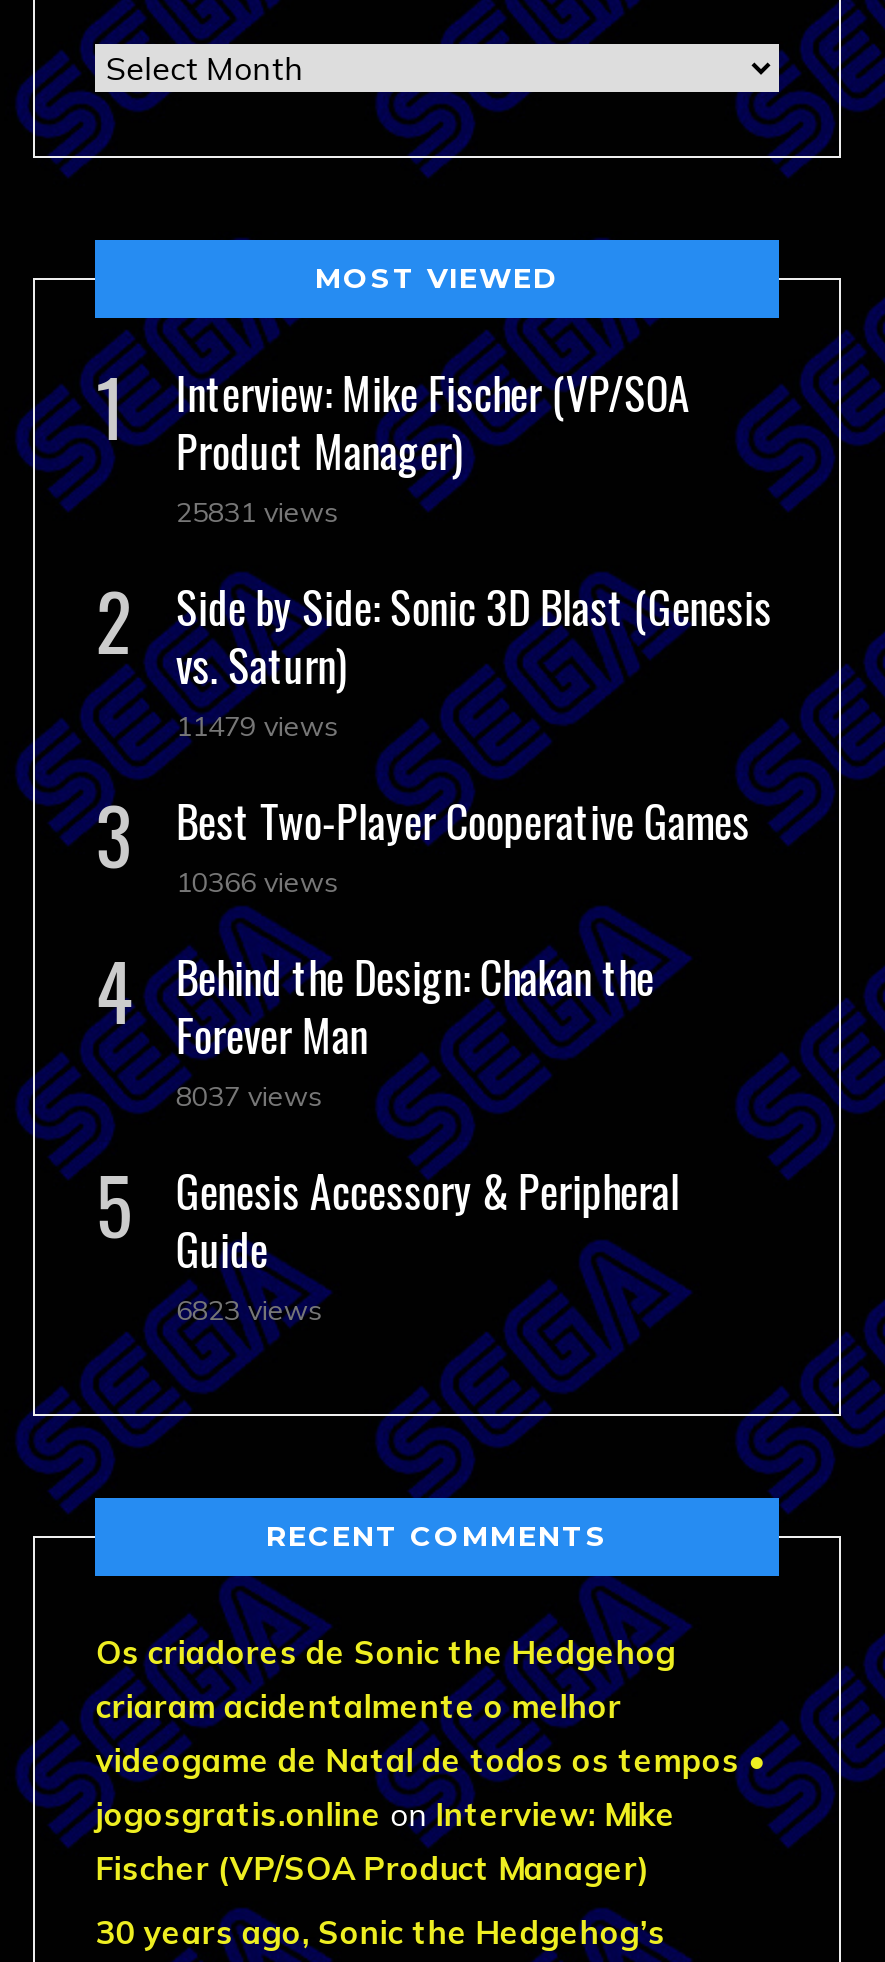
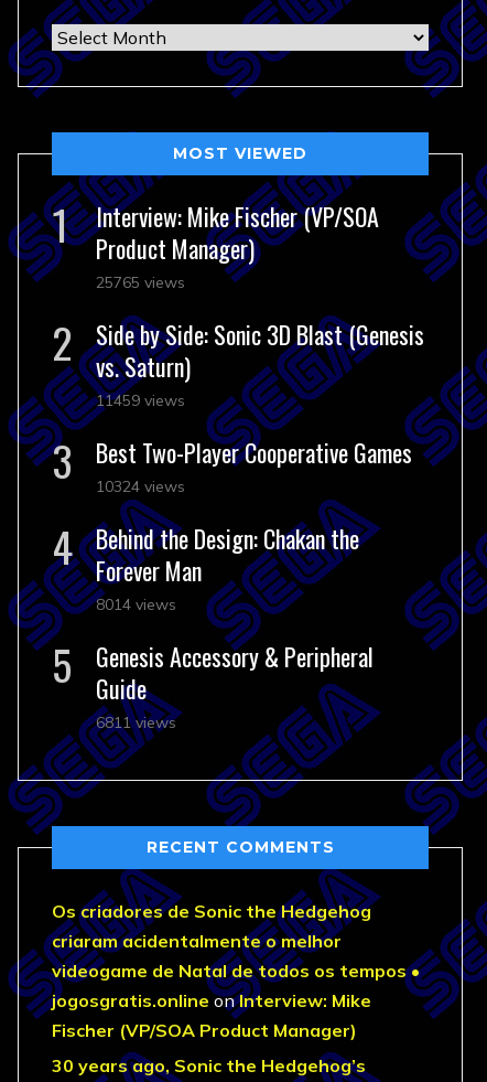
- 25831 views
+ 25765 views

- 11479 views
+ 11459 views

- 10366 views
+ 10324 views

- 8037 views
+ 8014 views

- 6823 views
+ 6811 views
